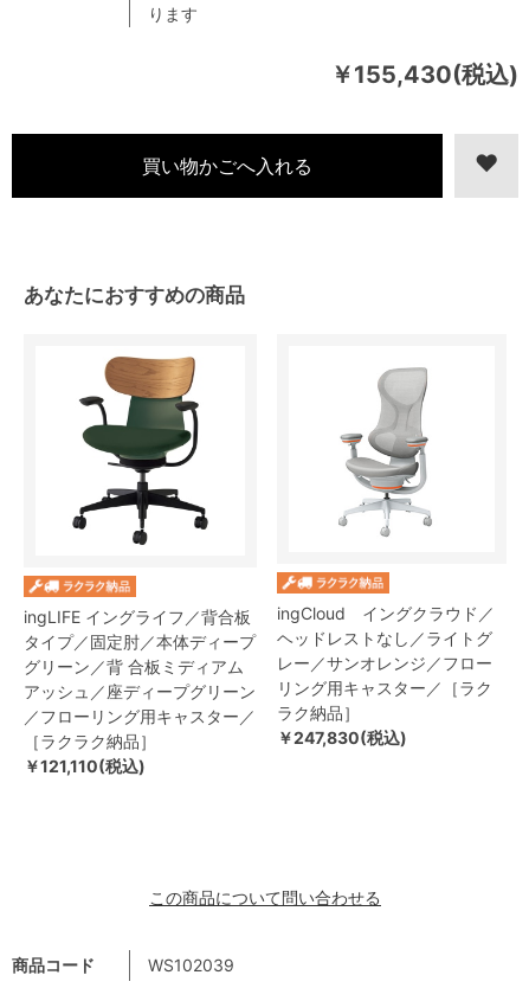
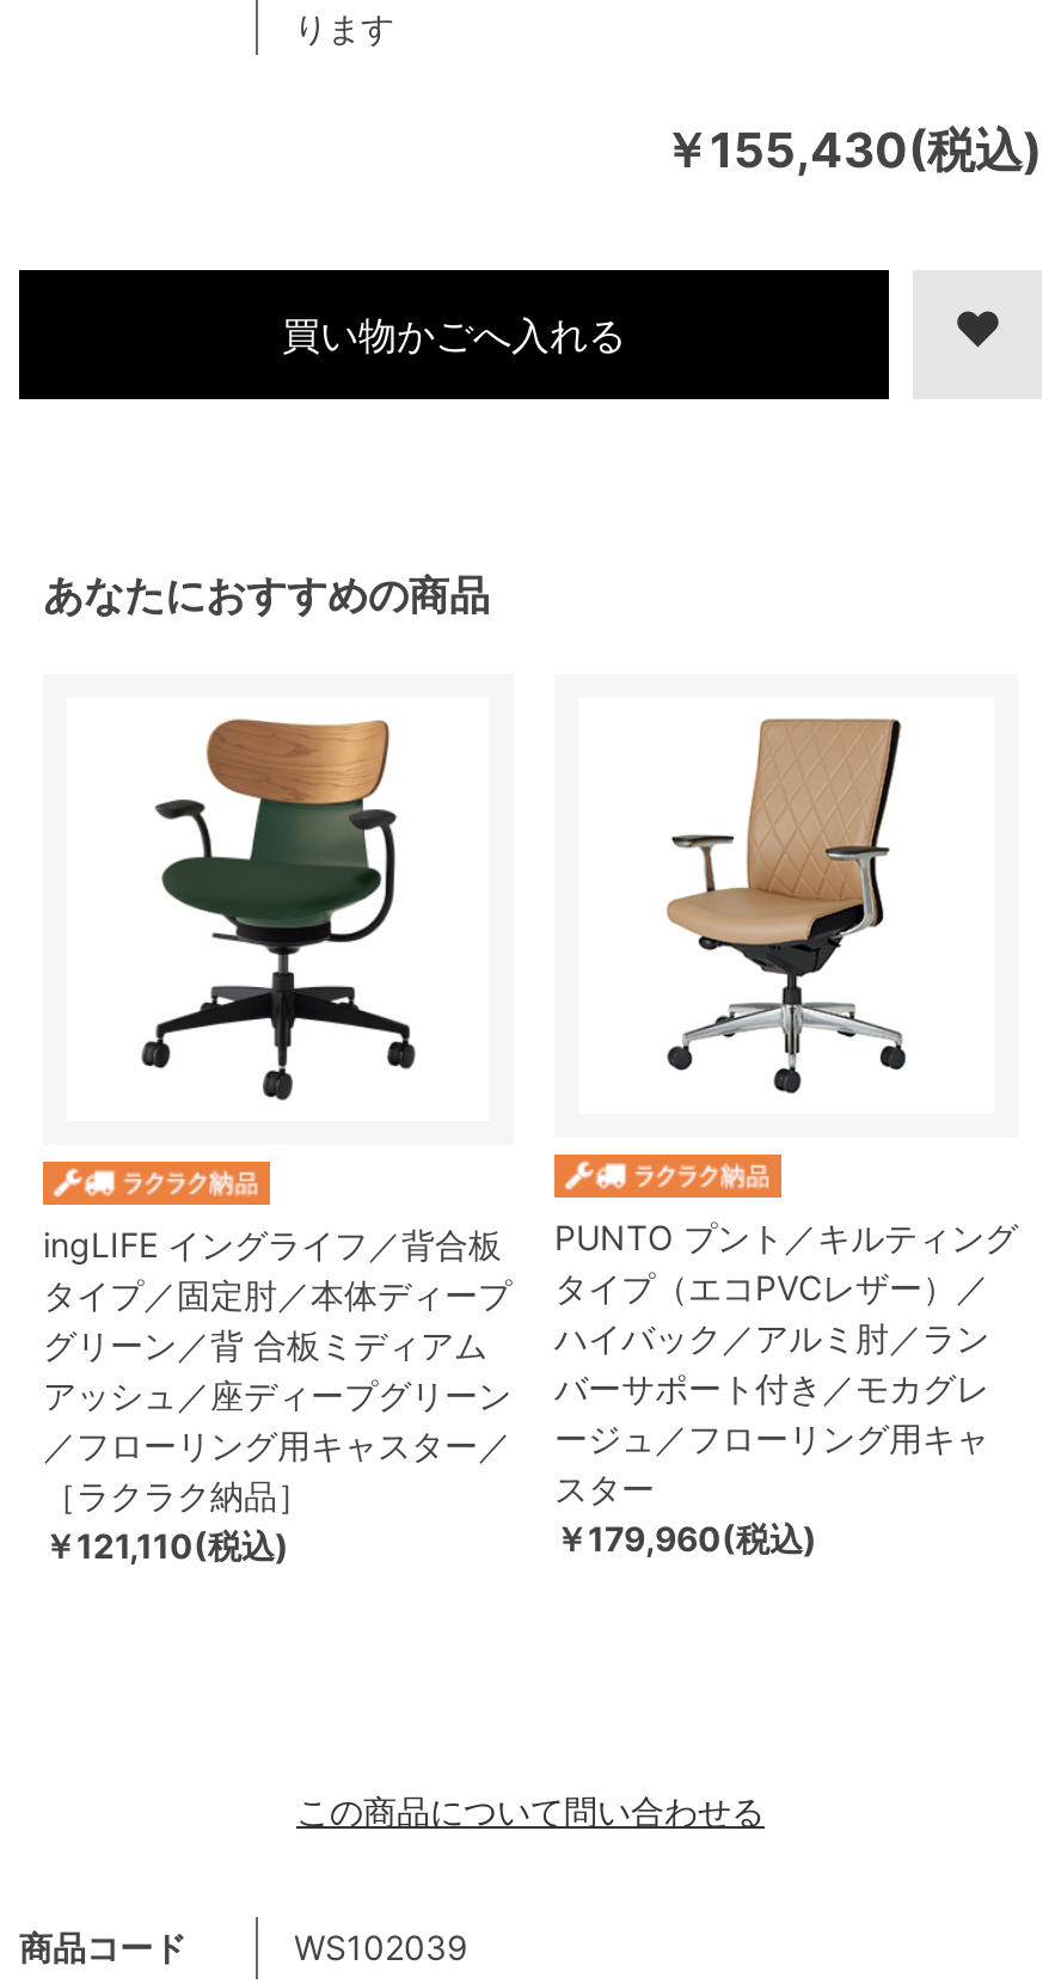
- [image]
+ [image]

- ingCloud イングクラウド／
- ヘッドレストなし／ライトグ
- レー／サンオレンジ／フロー
- リング用キャスター／［ラク
- ラク納品］
- ￥247,830(税込)
+ PUNTO プント／キルティング
+ タイプ（エコPVCレザー）／
+ ハイバック／アルミ肘／ラン
+ バーサポート付き／モカグレ
+ ージュ／フローリング用キャ
+ スター
+ ￥179,960(税込)
